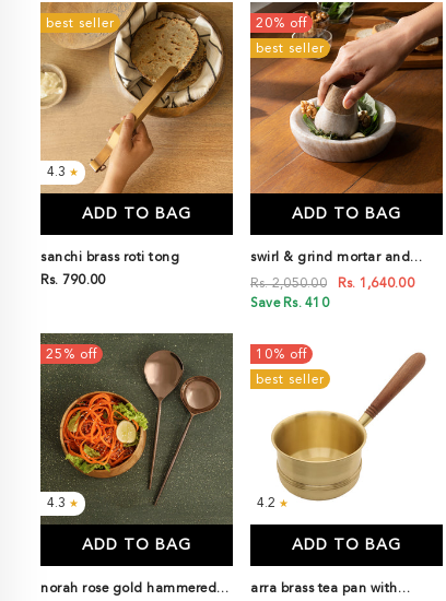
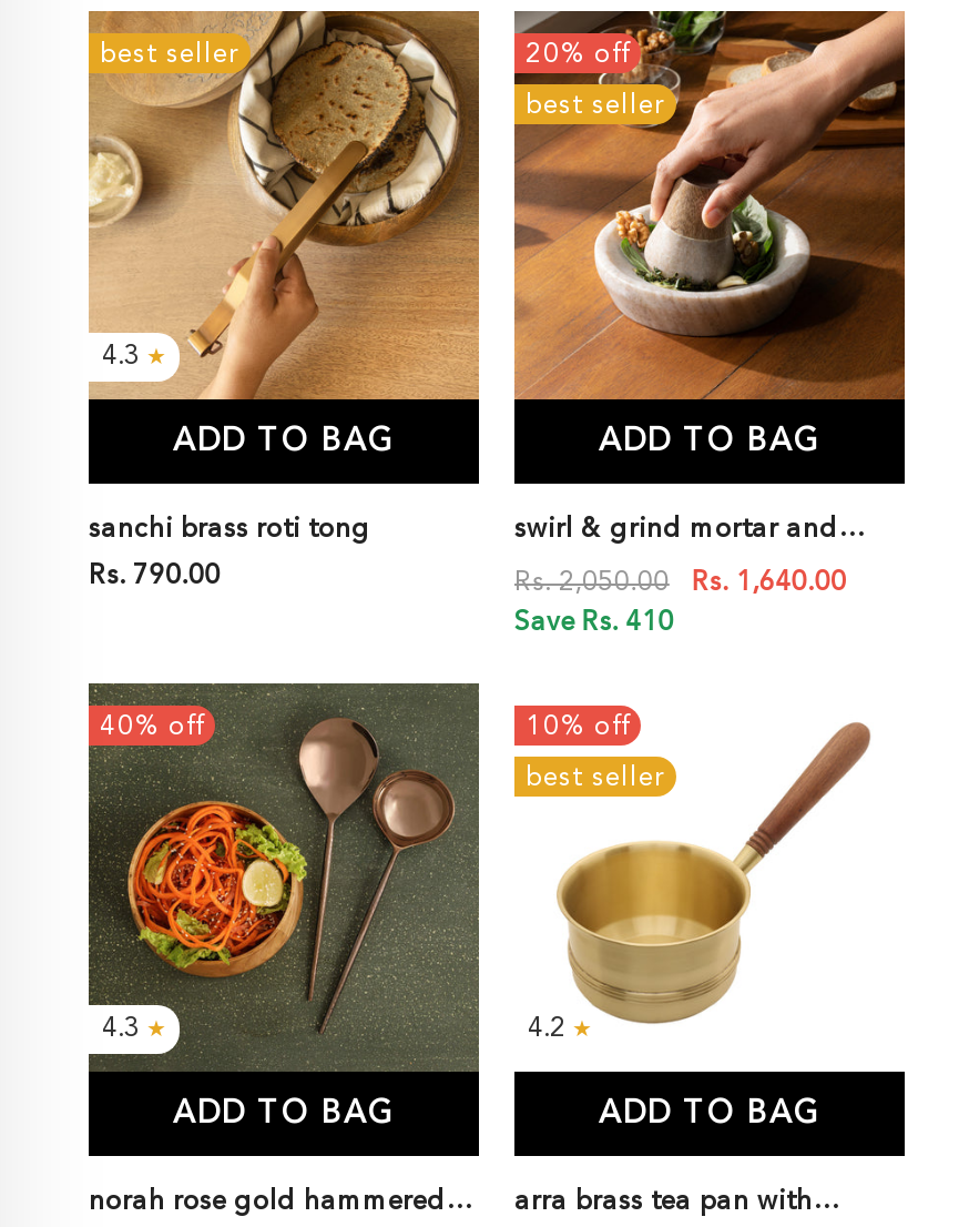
- 25% off
+ 40% off
